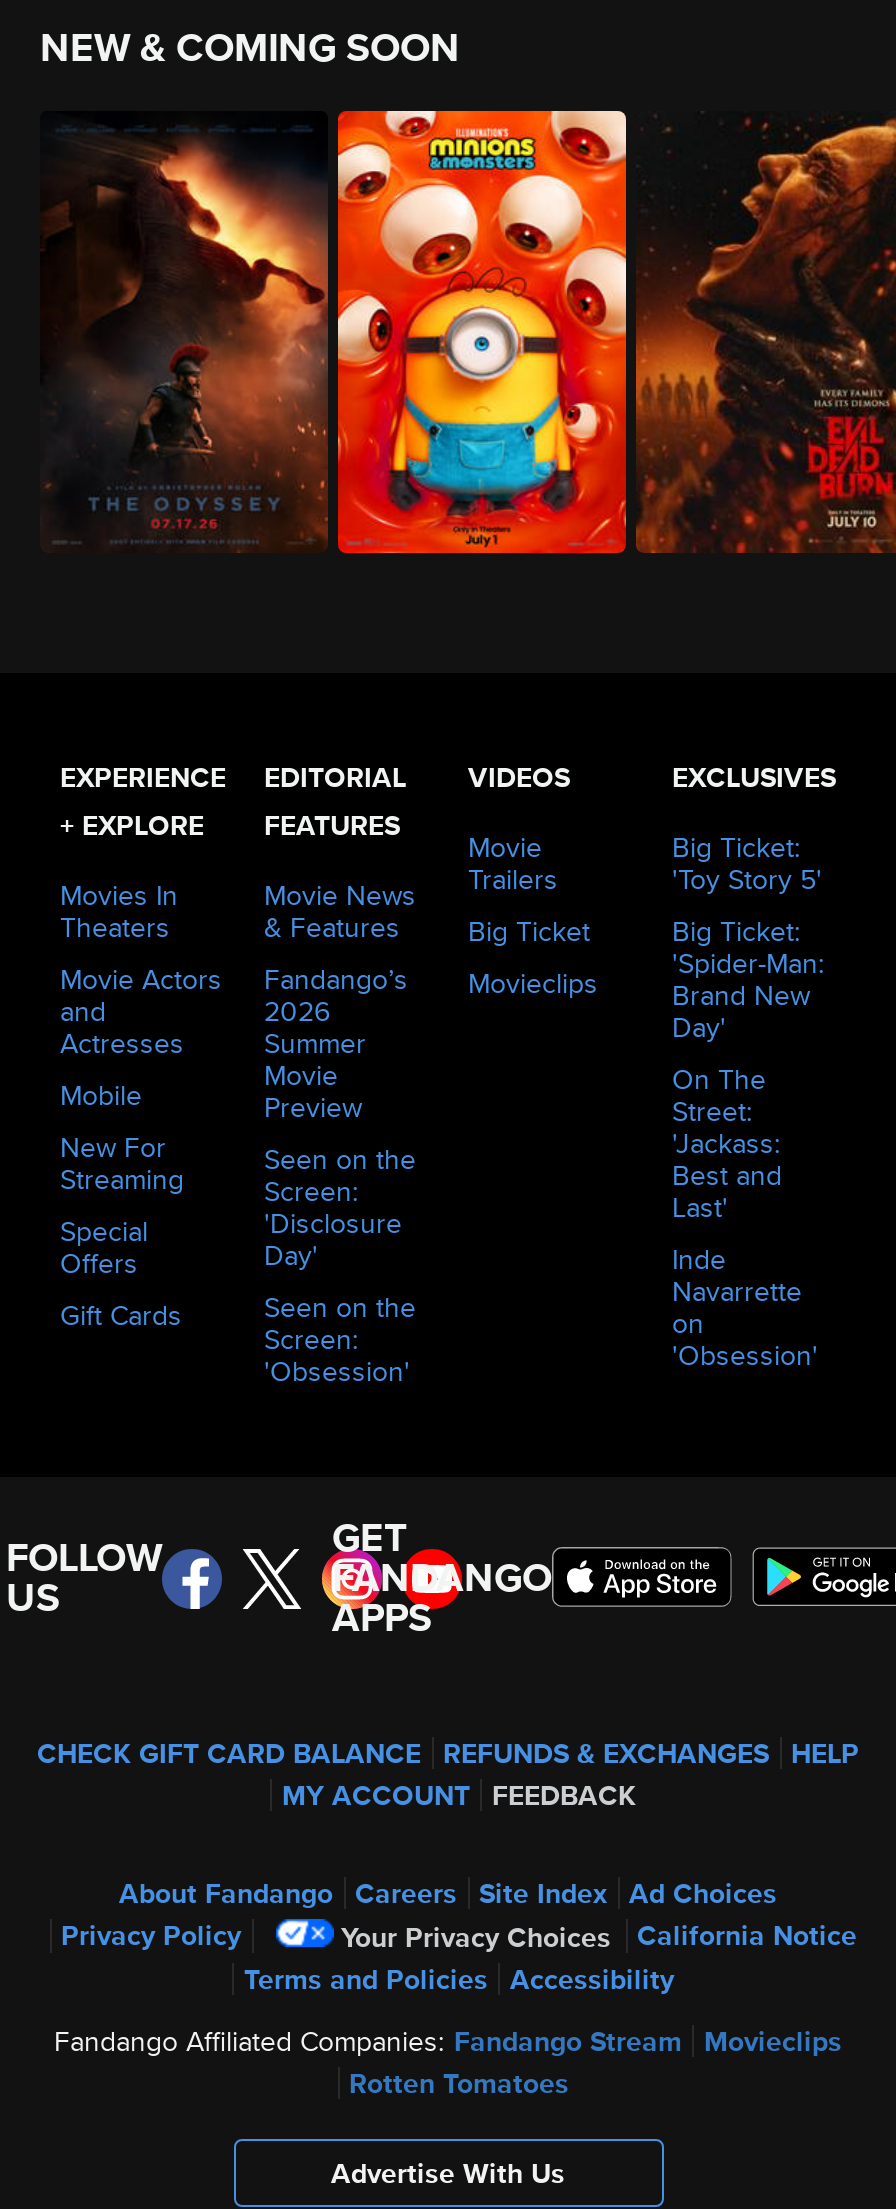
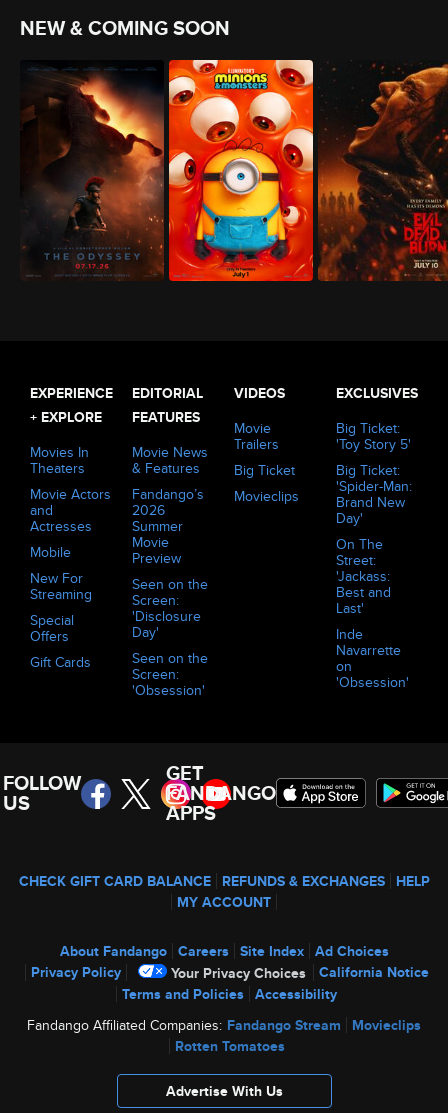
- MY ACCOUNT FEEDBACK
+ MY ACCOUNT
